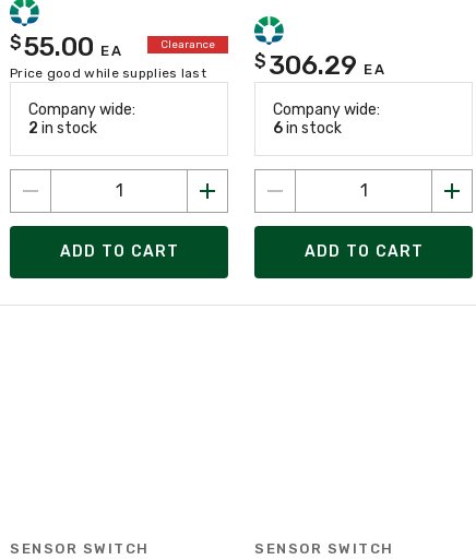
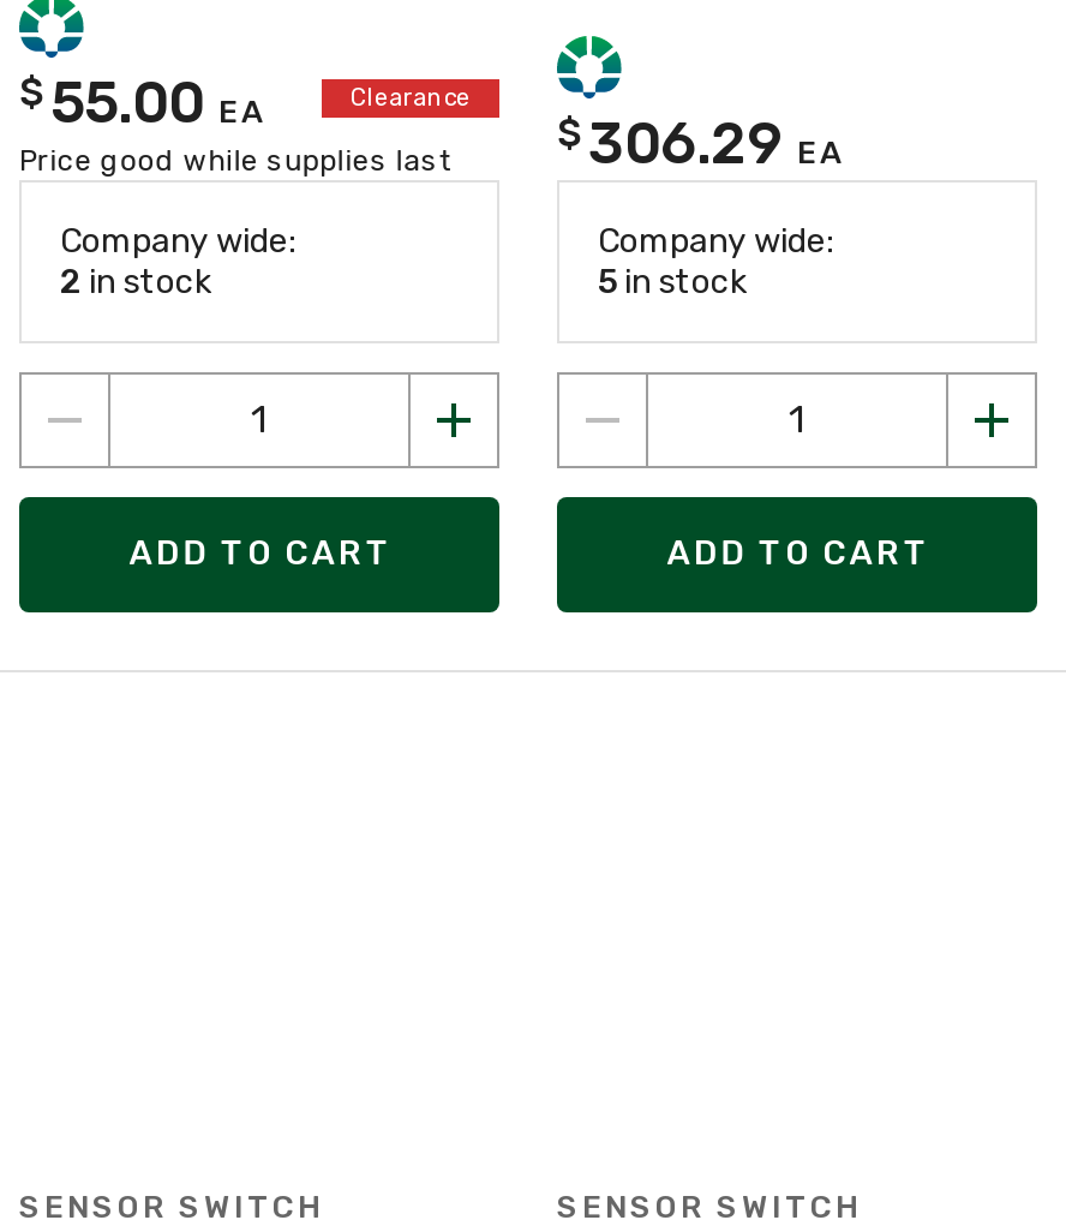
- 6 in stock
+ 5 in stock
